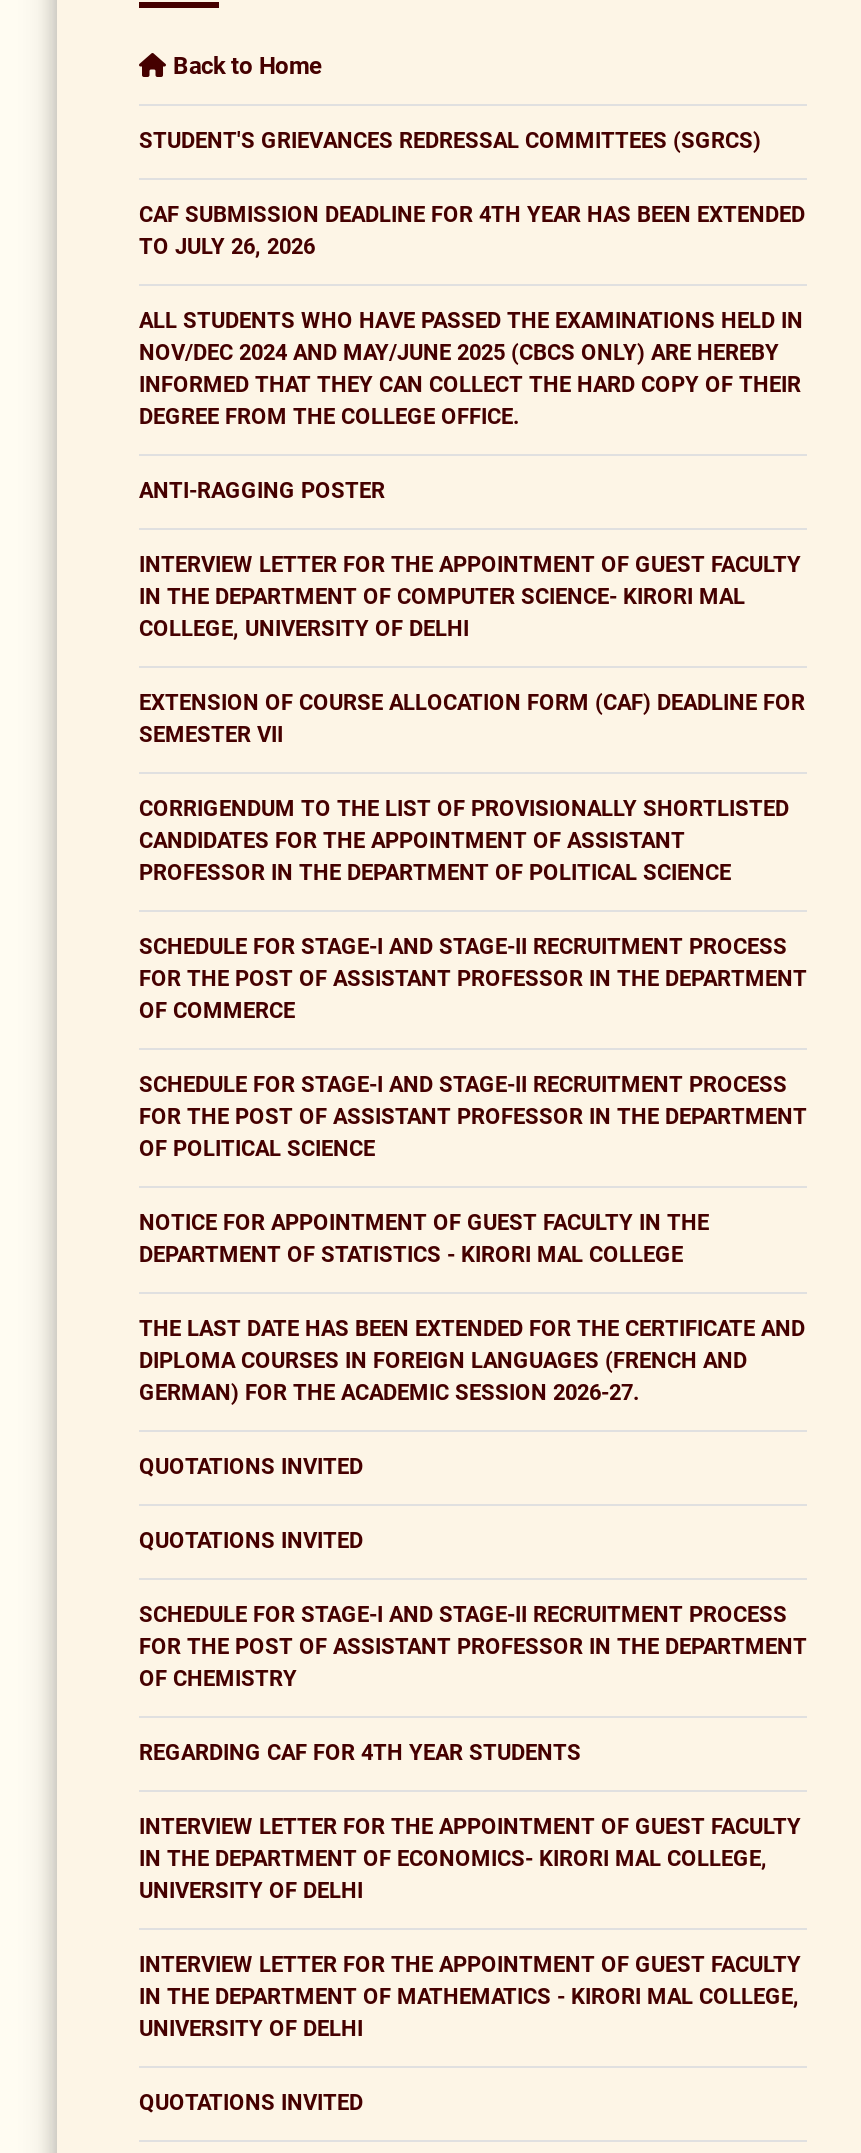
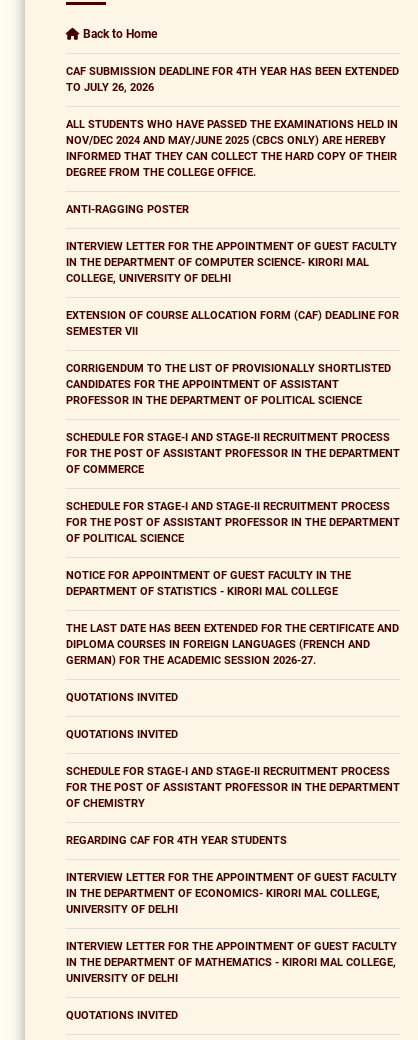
- STUDENT'S GRIEVANCES REDRESSAL COMMITTEES (SGRCS)
